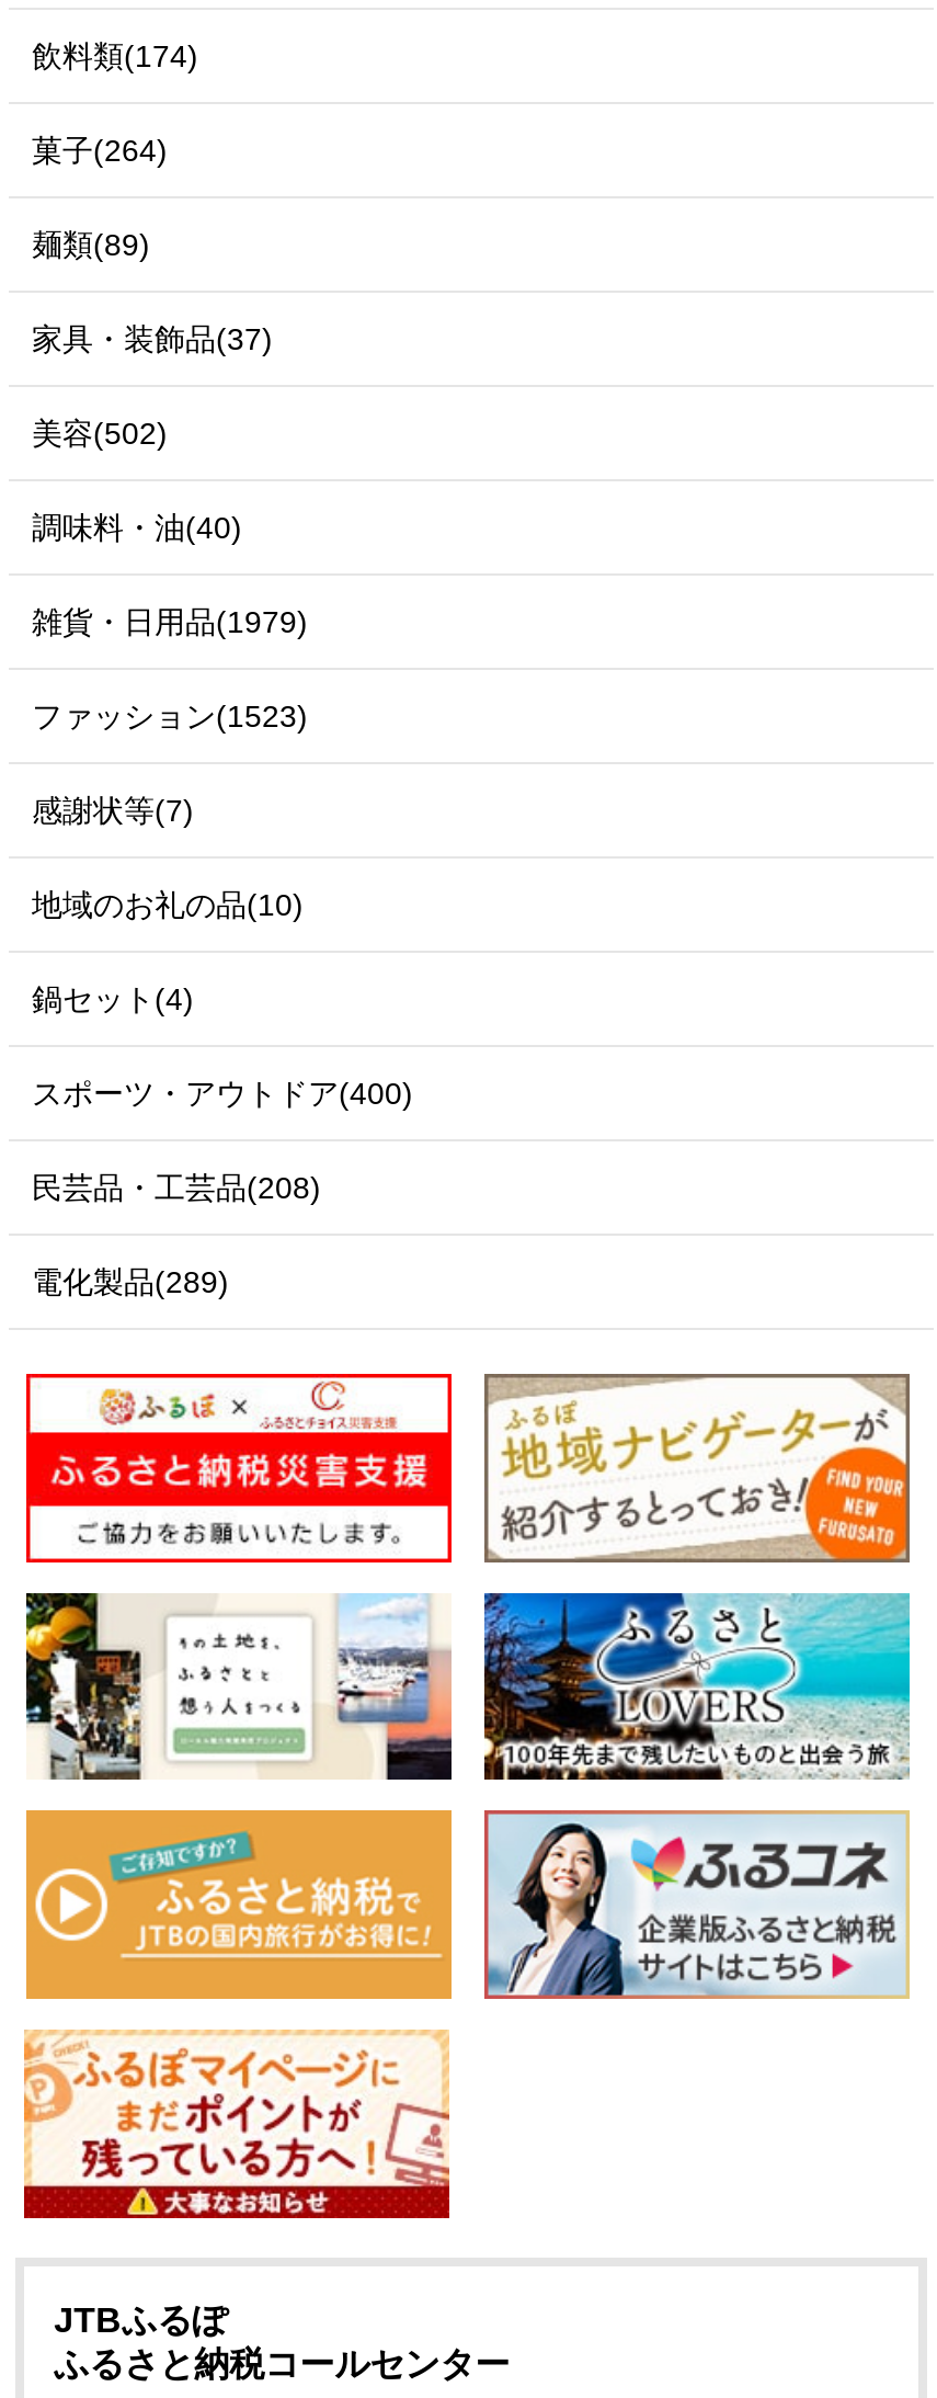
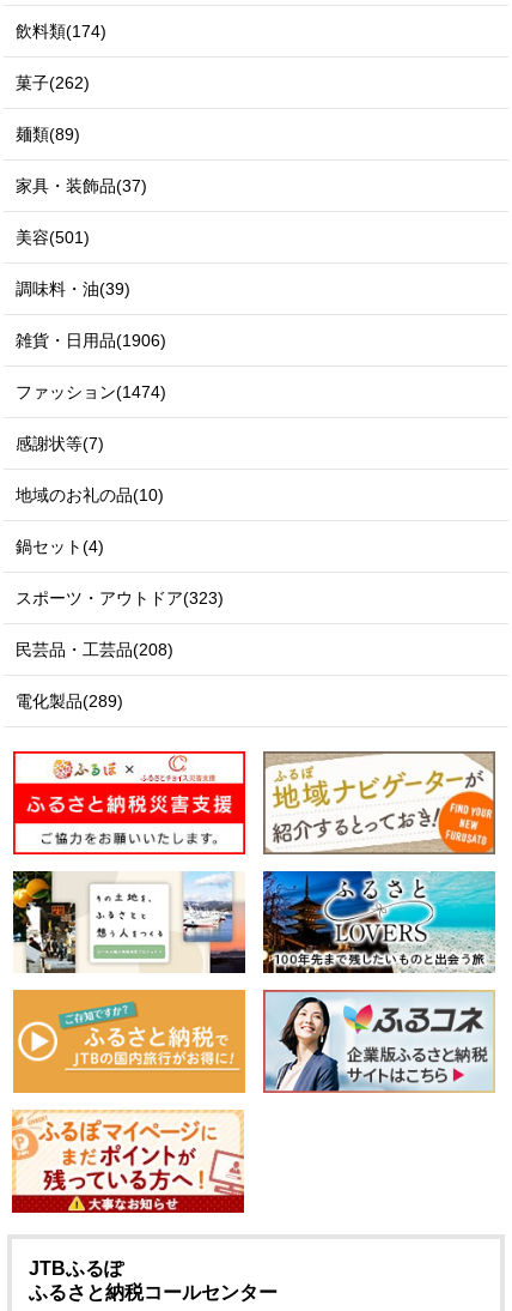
- 菓子(264)
+ 菓子(262)

- 美容(502)
+ 美容(501)

- 調味料・油(40)
+ 調味料・油(39)

- 雑貨・日用品(1979)
+ 雑貨・日用品(1906)

- ファッション(1523)
+ ファッション(1474)

- スポーツ・アウトドア(400)
+ スポーツ・アウトドア(323)
